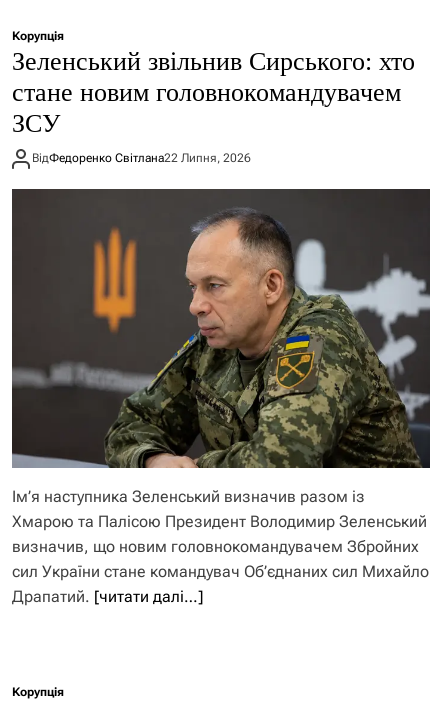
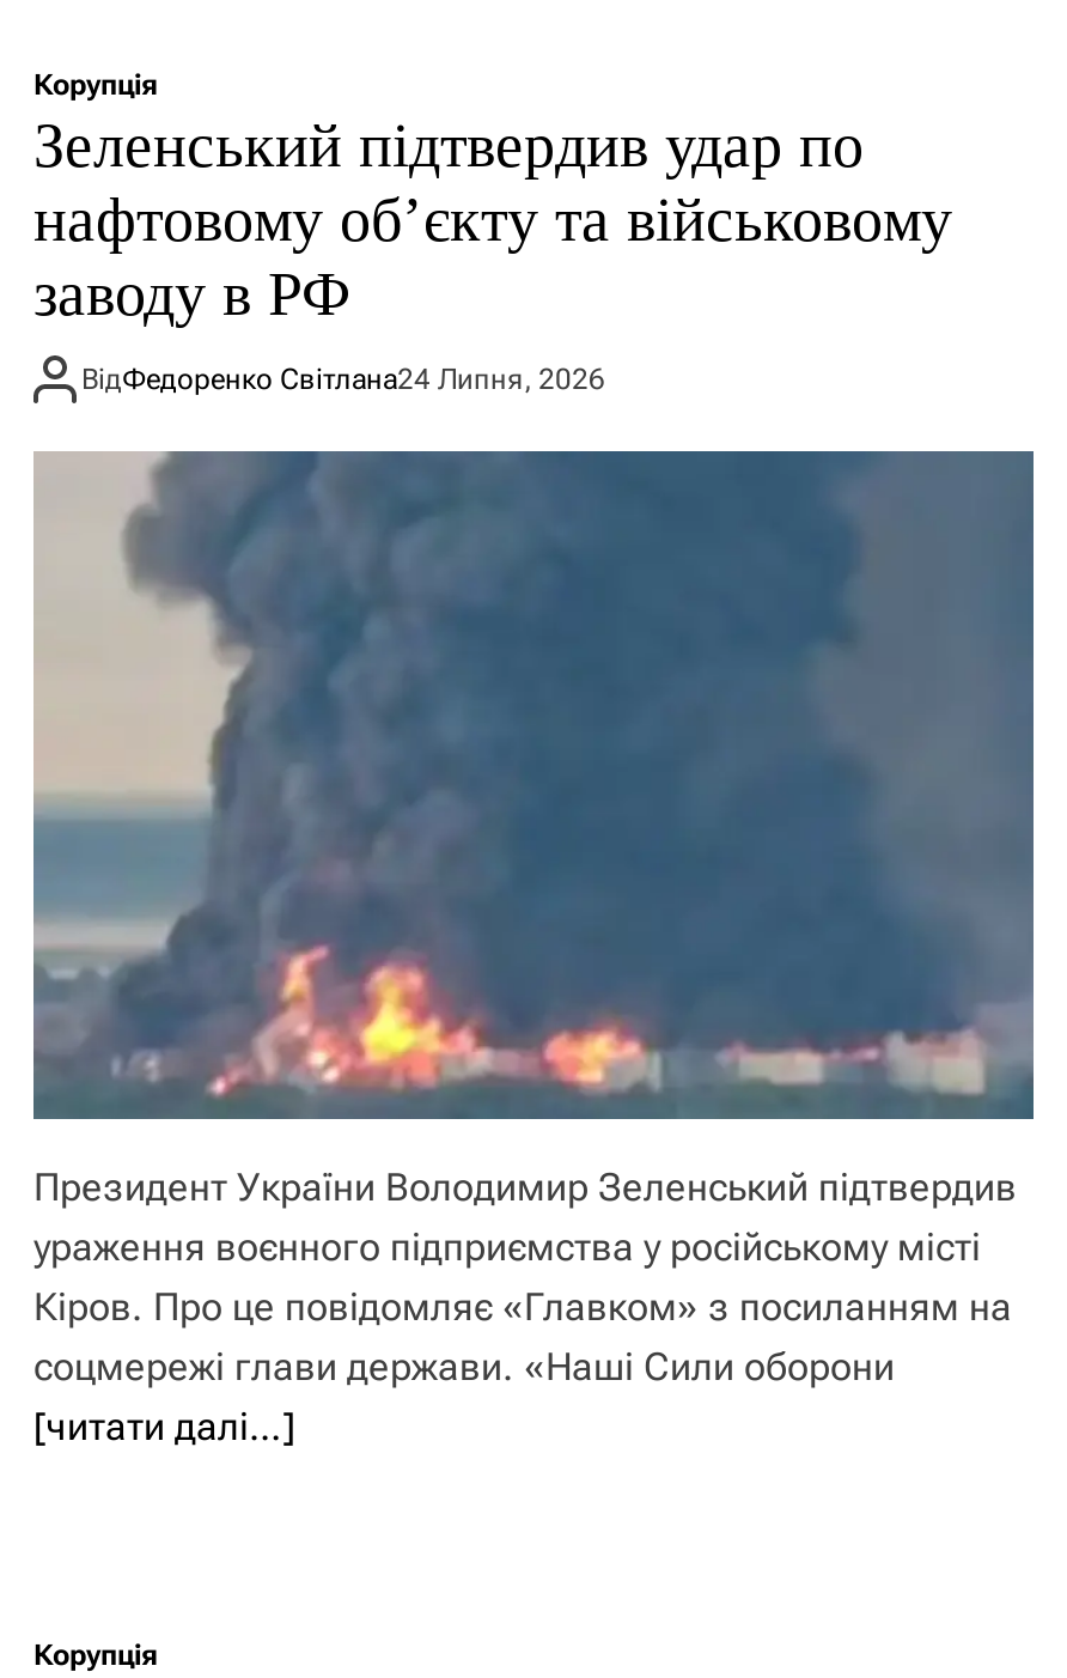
- Зеленський звільнив Сирського: хто
- стане новим головнокомандувачем
- ЗСУ
+ Зеленський підтвердив удар по
+ нафтовому об’єкту та військовому
+ заводу в РФ

- ВідФедоренко Світлана22 Липня, 2026
+ ВідФедоренко Світлана24 Липня, 2026

- [image]
- Ім’я наступника Зеленський визначив разом із
- Хмарою та Палісою Президент Володимир Зеленський
- визначив, що новим головнокомандувачем Збройних
- сил України стане командувач Об’єднаних сил Михайло
- Драпатий. [читати далі…]
+ [image]
+ Президент України Володимир Зеленський підтвердив
+ ураження воєнного підприємства у російському місті
+ Кіров. Про це повідомляє «Главком» з посиланням на
+ соцмережі глави держави. «Наші Сили оборони
+ [читати далі…]
